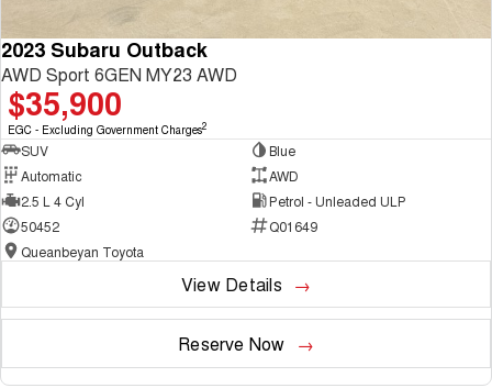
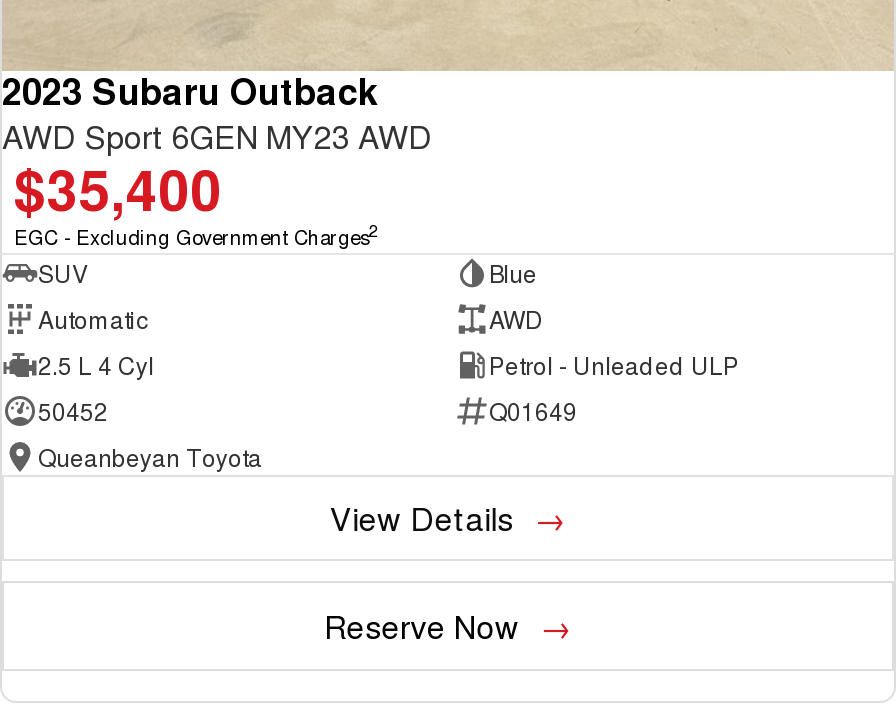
- $35,900
+ $35,400
